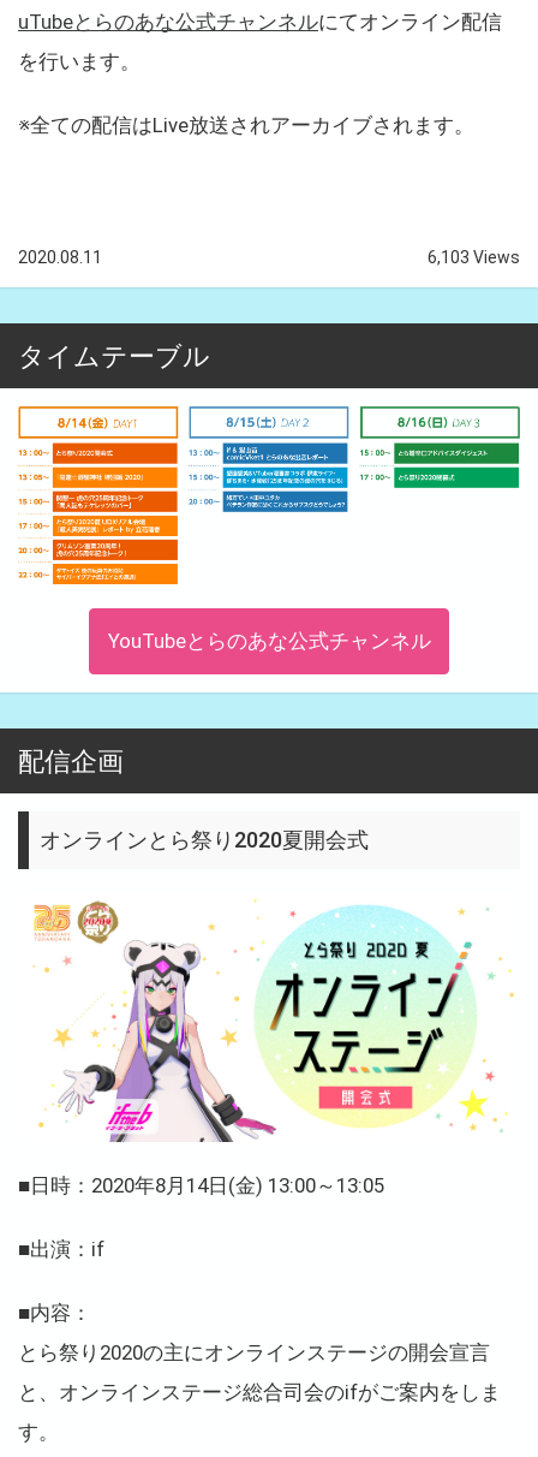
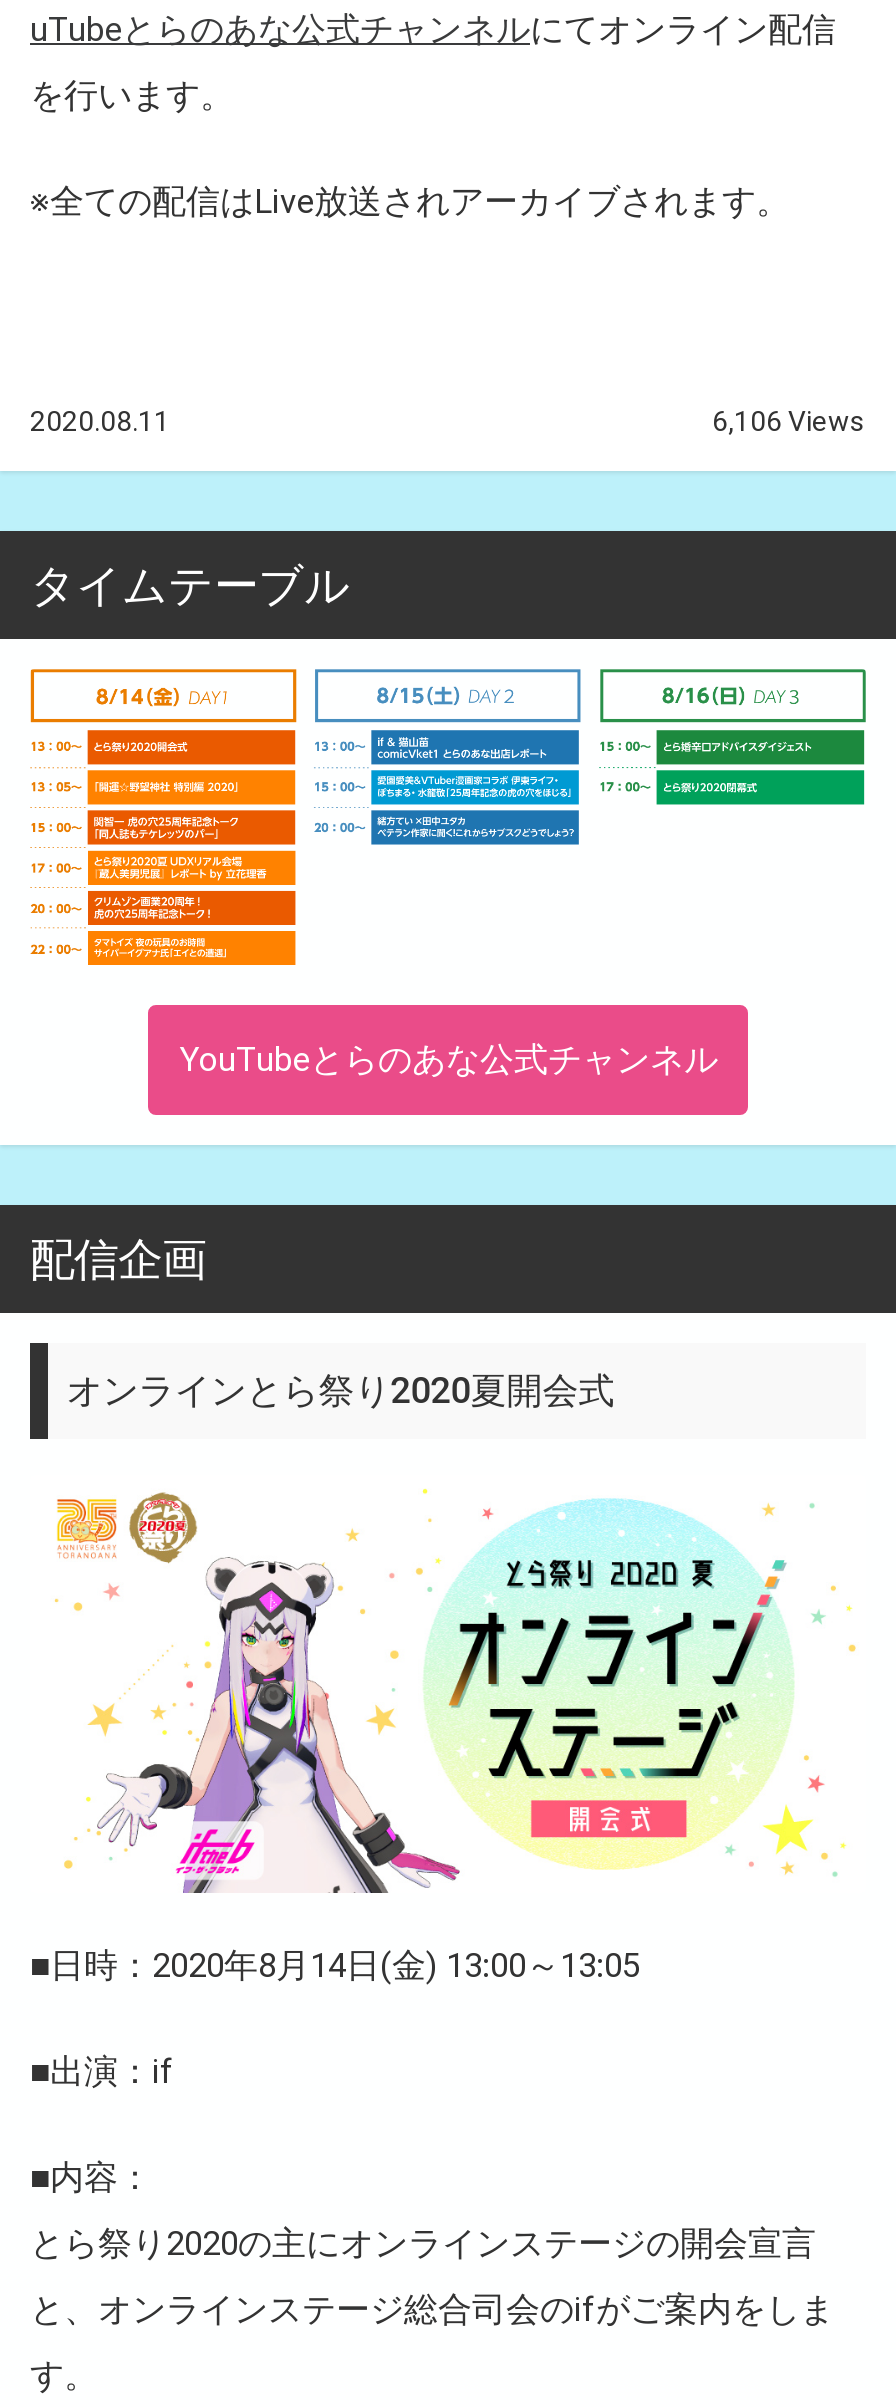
- 6,103 Views
+ 6,106 Views
